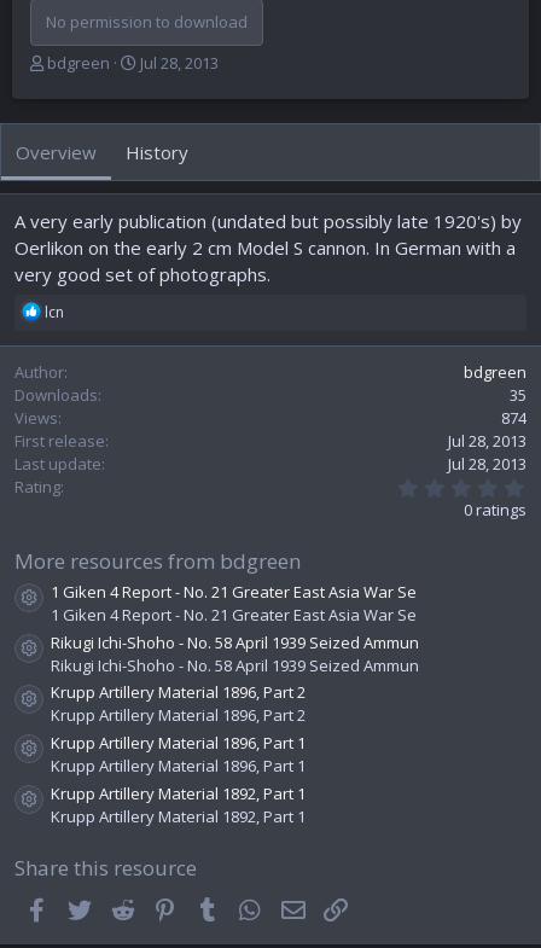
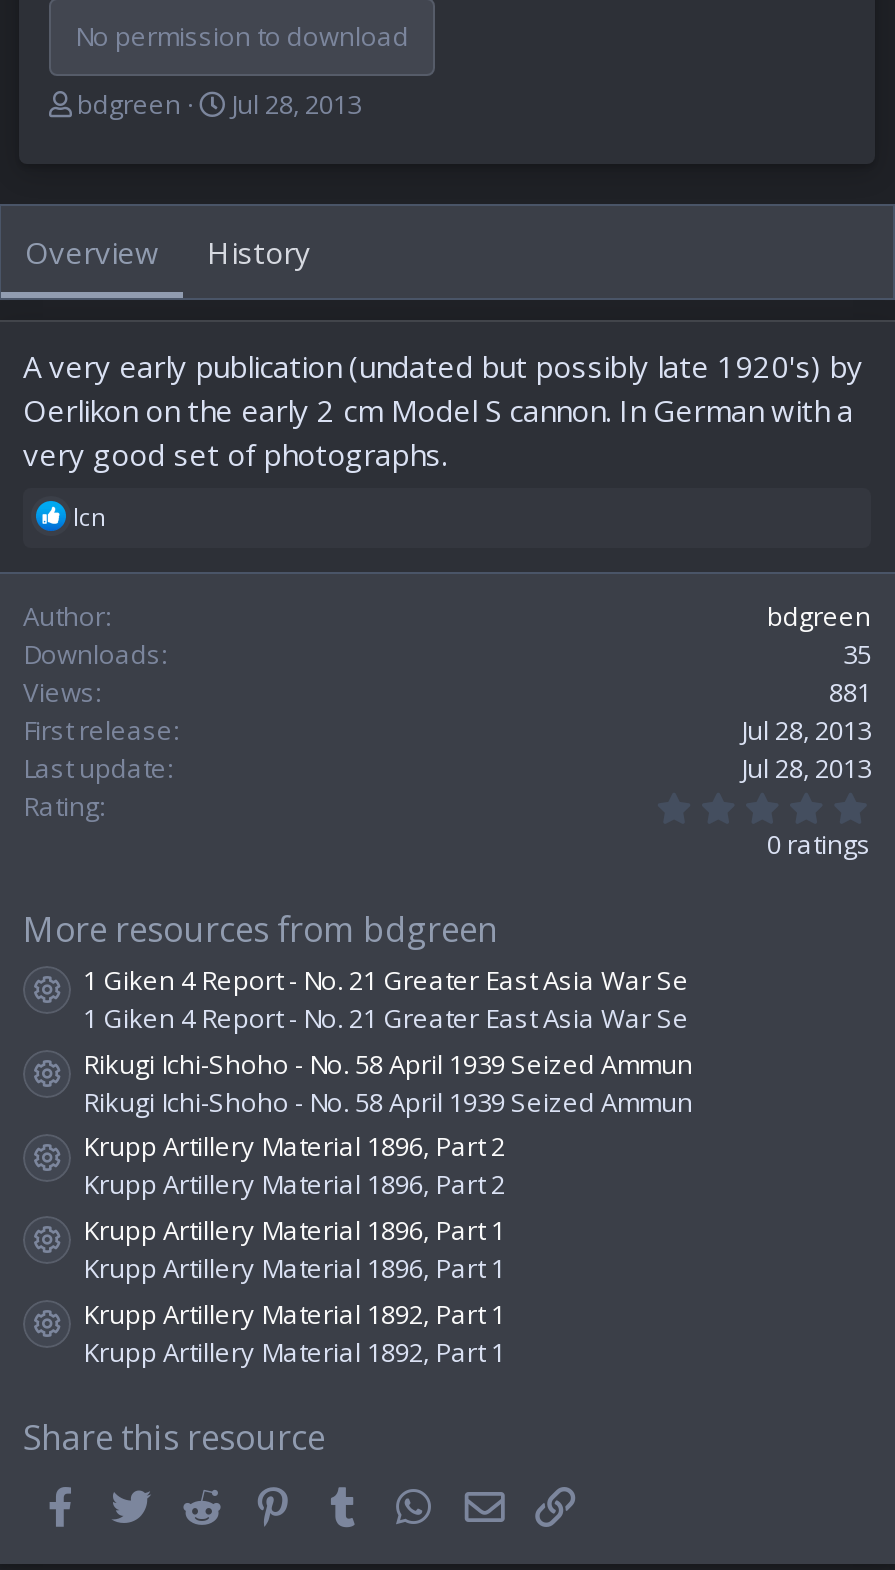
- 874
+ 881
